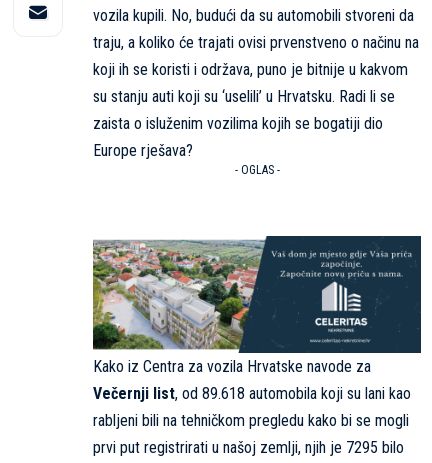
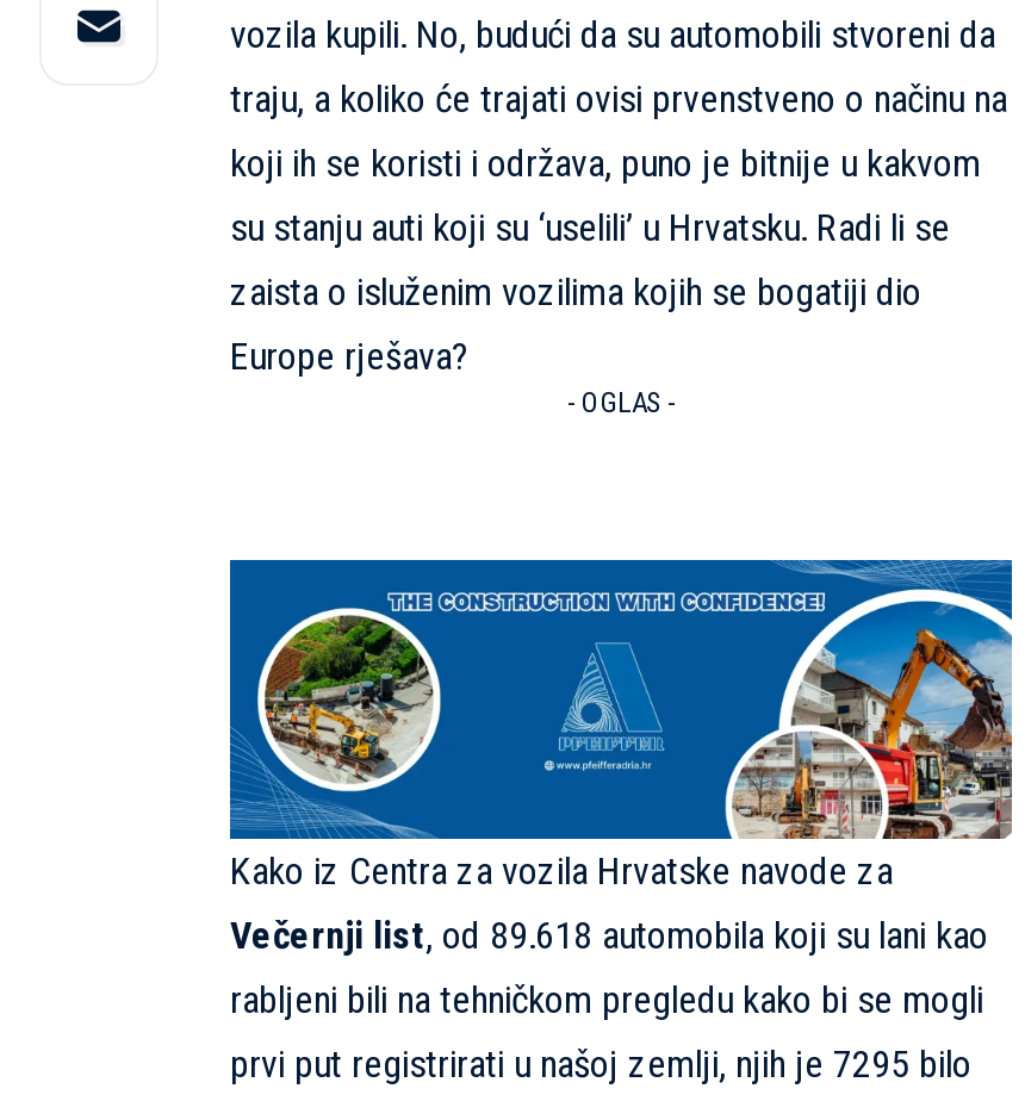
- [image]
+ [image]
